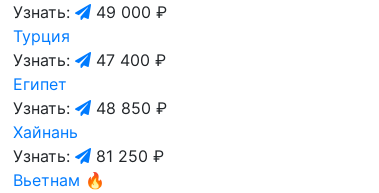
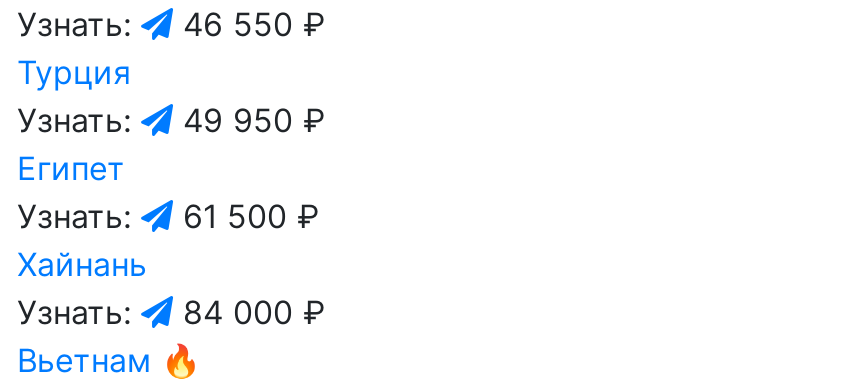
- Узнать: 49 000 ₽
+ Узнать: 46 550 ₽

- Узнать: 47 400 ₽
+ Узнать: 49 950 ₽

- Узнать: 48 850 ₽
+ Узнать: 61 500 ₽

- Узнать: 81 250 ₽
+ Узнать: 84 000 ₽
